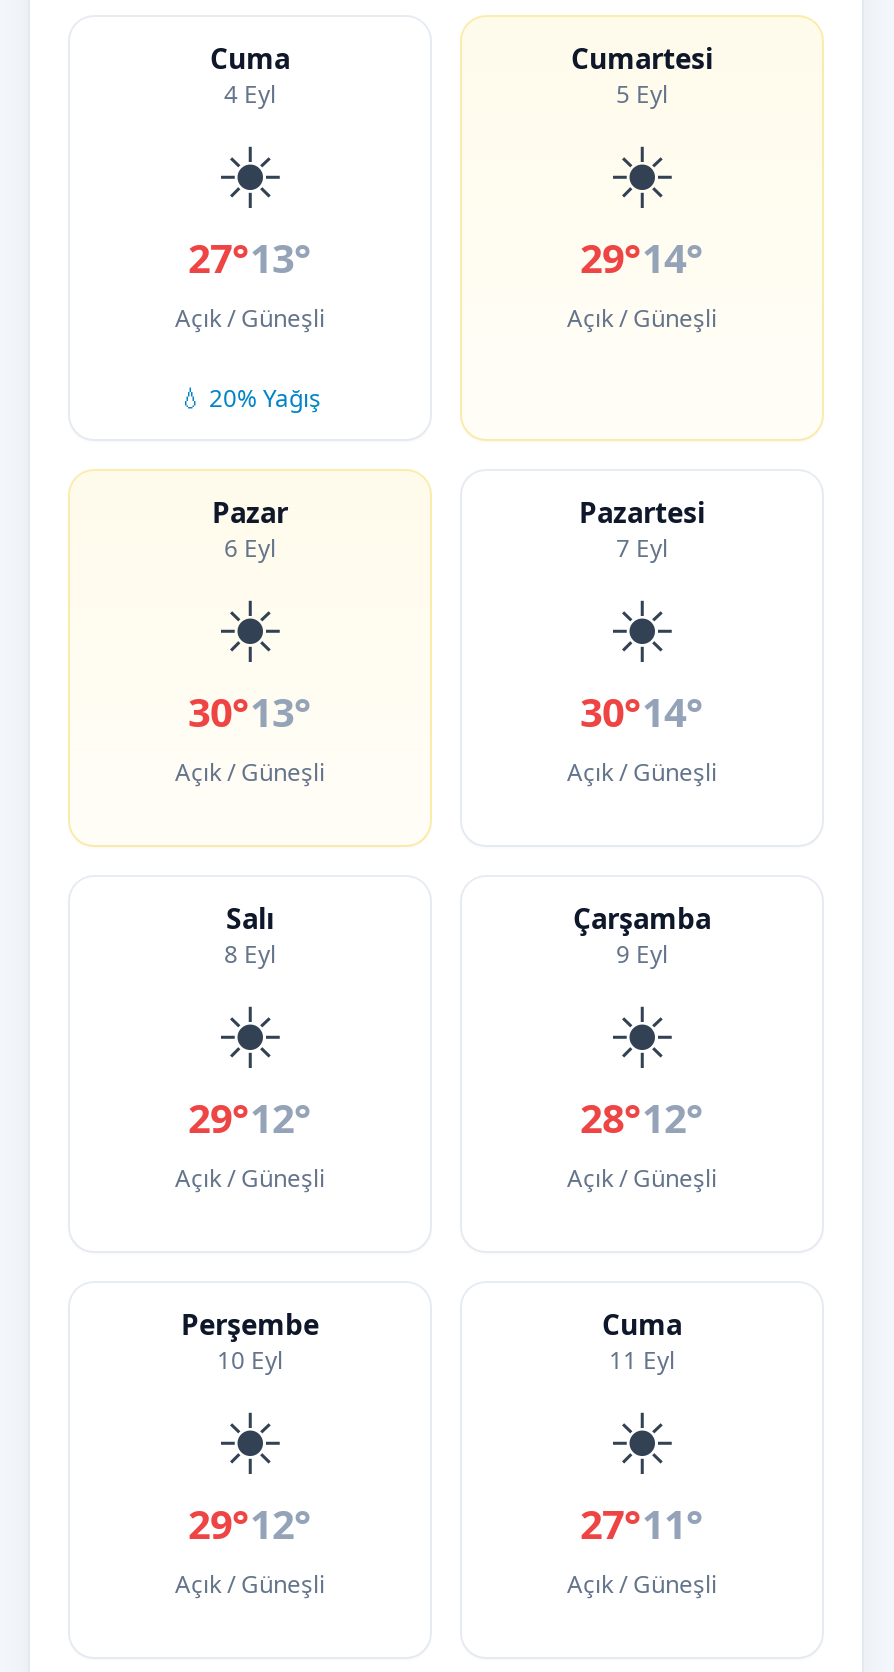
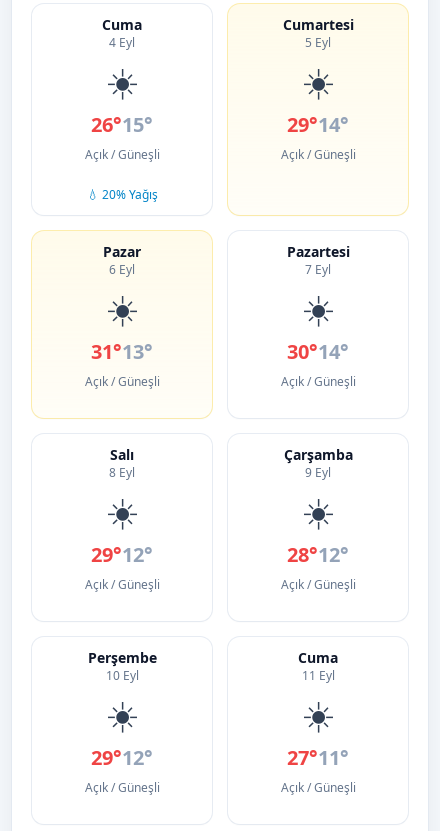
- 27°13°
+ 26°15°

- 30°13°
+ 31°13°
